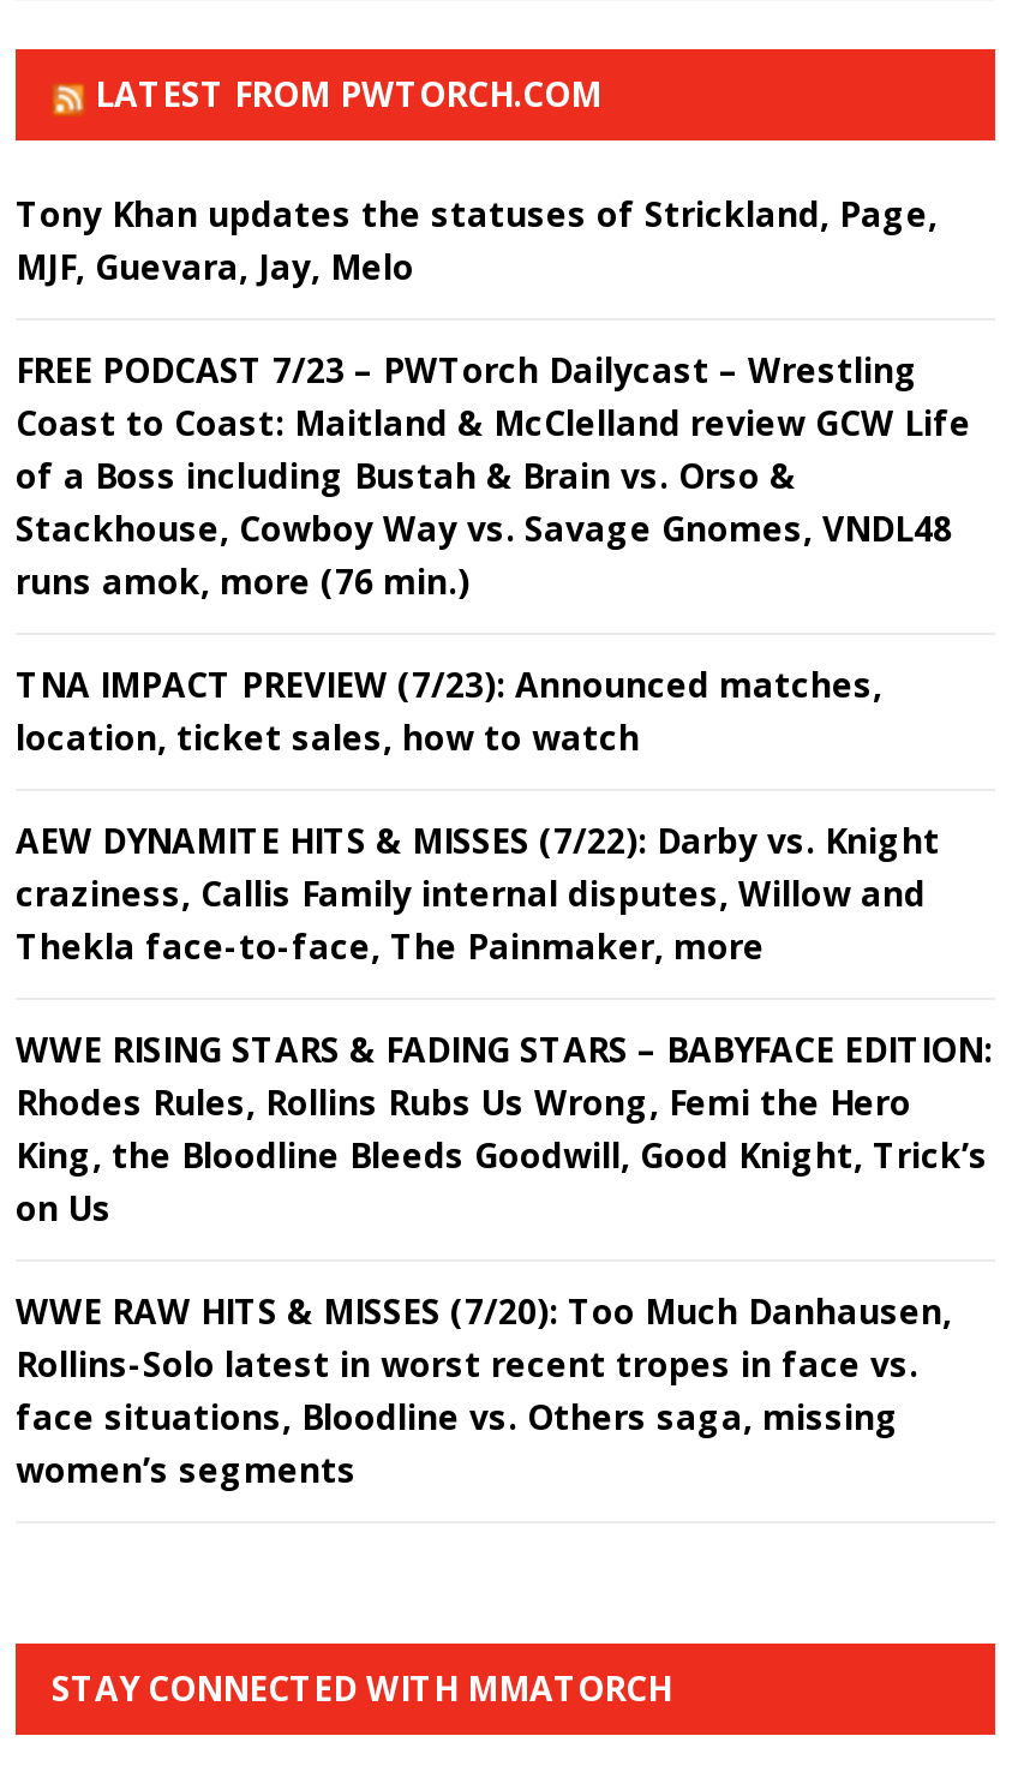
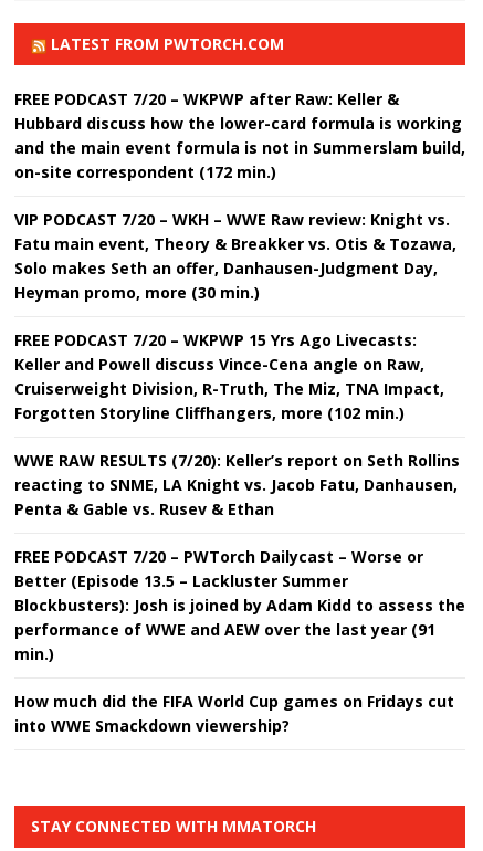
- Tony Khan updates the statuses of Strickland, Page,
- MJF, Guevara, Jay, Melo
+ FREE PODCAST 7/20 – WKPWP after Raw: Keller &
+ Hubbard discuss how the lower-card formula is working
+ and the main event formula is not in Summerslam build,
+ on-site correspondent (172 min.)

- FREE PODCAST 7/23 – PWTorch Dailycast – Wrestling
- Coast to Coast: Maitland & McClelland review GCW Life
- of a Boss including Bustah & Brain vs. Orso &
- Stackhouse, Cowboy Way vs. Savage Gnomes, VNDL48
- runs amok, more (76 min.)
+ VIP PODCAST 7/20 – WKH – WWE Raw review: Knight vs.
+ Fatu main event, Theory & Breakker vs. Otis & Tozawa,
+ Solo makes Seth an offer, Danhausen-Judgment Day,
+ Heyman promo, more (30 min.)

- TNA IMPACT PREVIEW (7/23): Announced matches,
- location, ticket sales, how to watch
+ FREE PODCAST 7/20 – WKPWP 15 Yrs Ago Livecasts:
+ Keller and Powell discuss Vince-Cena angle on Raw,
+ Cruiserweight Division, R-Truth, The Miz, TNA Impact,
+ Forgotten Storyline Cliffhangers, more (102 min.)

- AEW DYNAMITE HITS & MISSES (7/22): Darby vs. Knight
- craziness, Callis Family internal disputes, Willow and
- Thekla face-to-face, The Painmaker, more
+ WWE RAW RESULTS (7/20): Keller’s report on Seth Rollins
+ reacting to SNME, LA Knight vs. Jacob Fatu, Danhausen,
+ Penta & Gable vs. Rusev & Ethan

- WWE RISING STARS & FADING STARS – BABYFACE EDITION:
- Rhodes Rules, Rollins Rubs Us Wrong, Femi the Hero
- King, the Bloodline Bleeds Goodwill, Good Knight, Trick’s
- on Us
+ FREE PODCAST 7/20 – PWTorch Dailycast – Worse or
+ Better (Episode 13.5 – Lackluster Summer
+ Blockbusters): Josh is joined by Adam Kidd to assess the
+ performance of WWE and AEW over the last year (91
+ min.)

- WWE RAW HITS & MISSES (7/20): Too Much Danhausen,
- Rollins-Solo latest in worst recent tropes in face vs.
- face situations, Bloodline vs. Others saga, missing
- women’s segments
+ How much did the FIFA World Cup games on Fridays cut
+ into WWE Smackdown viewership?
